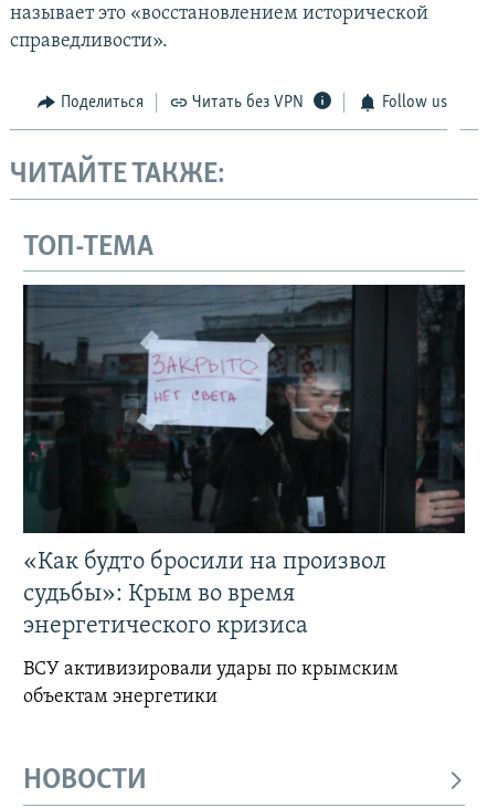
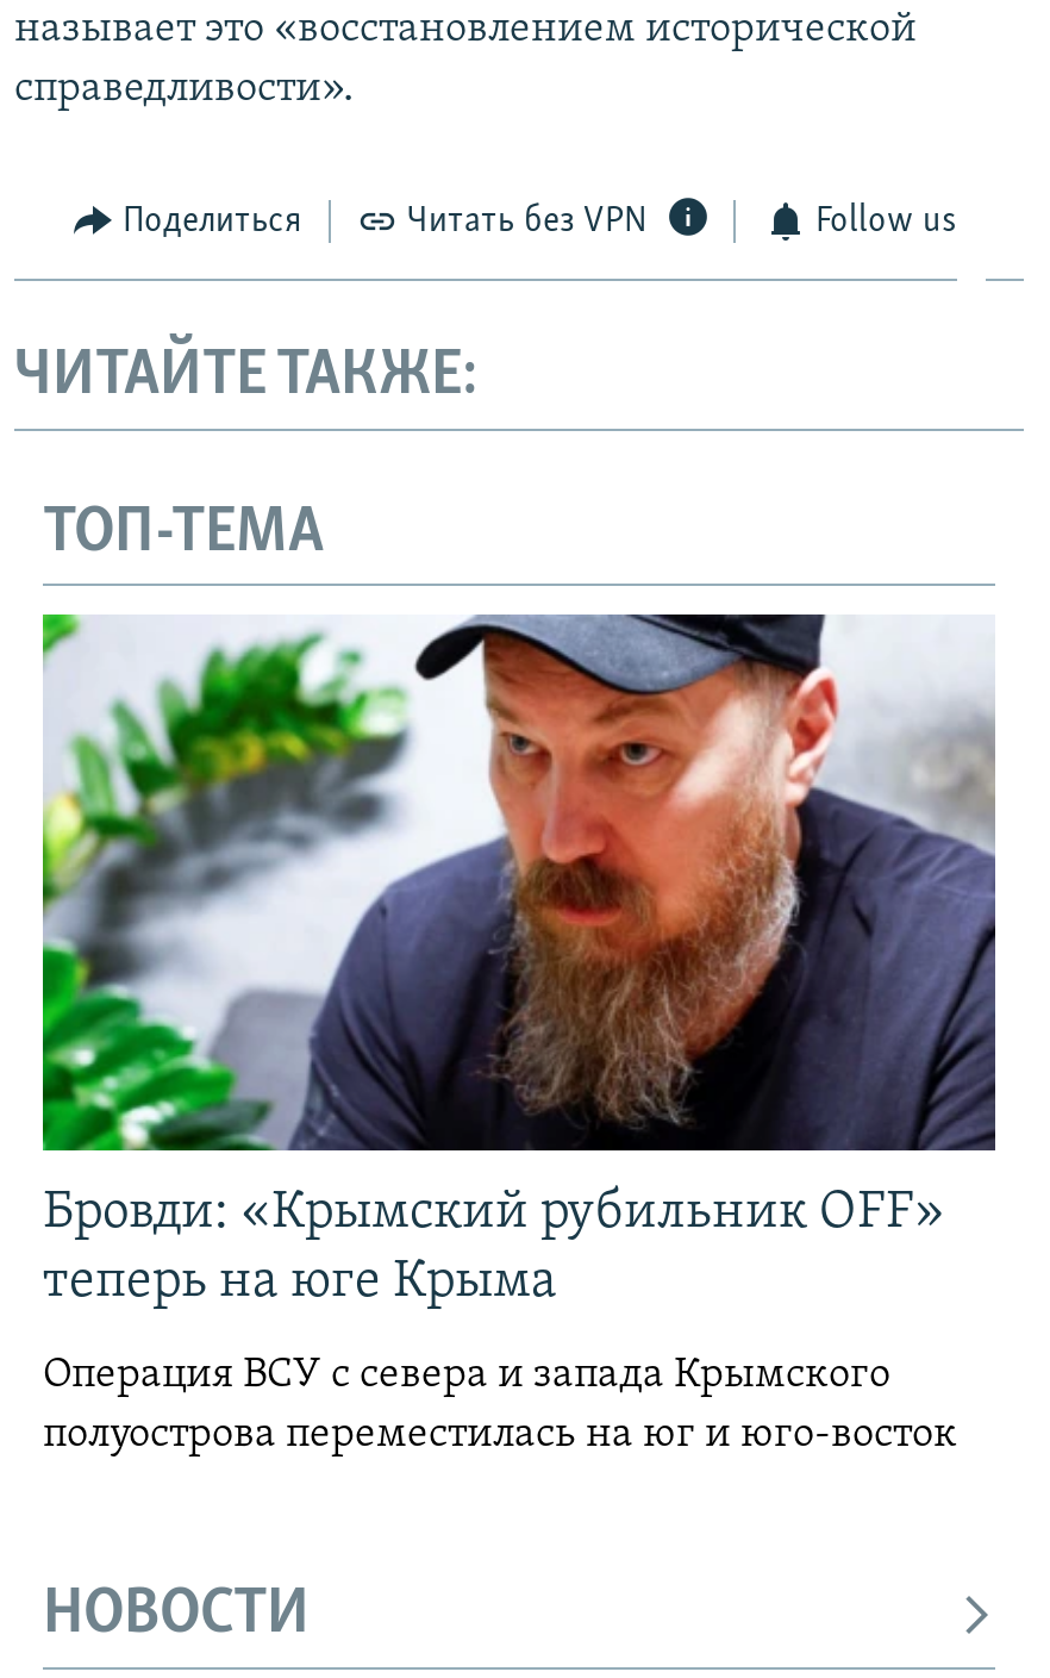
- [image]
- «Как будто бросили на произвол
- судьбы»: Крым во время
- энергетического кризиса
+ [image]
+ Бровди: «Крымский рубильник OFF»
+ теперь на юге Крыма

- ВСУ активизировали удары по крымским
- объектам энергетики
+ Операция ВСУ с севера и запада Крымского
+ полуострова переместилась на юг и юго-восток
